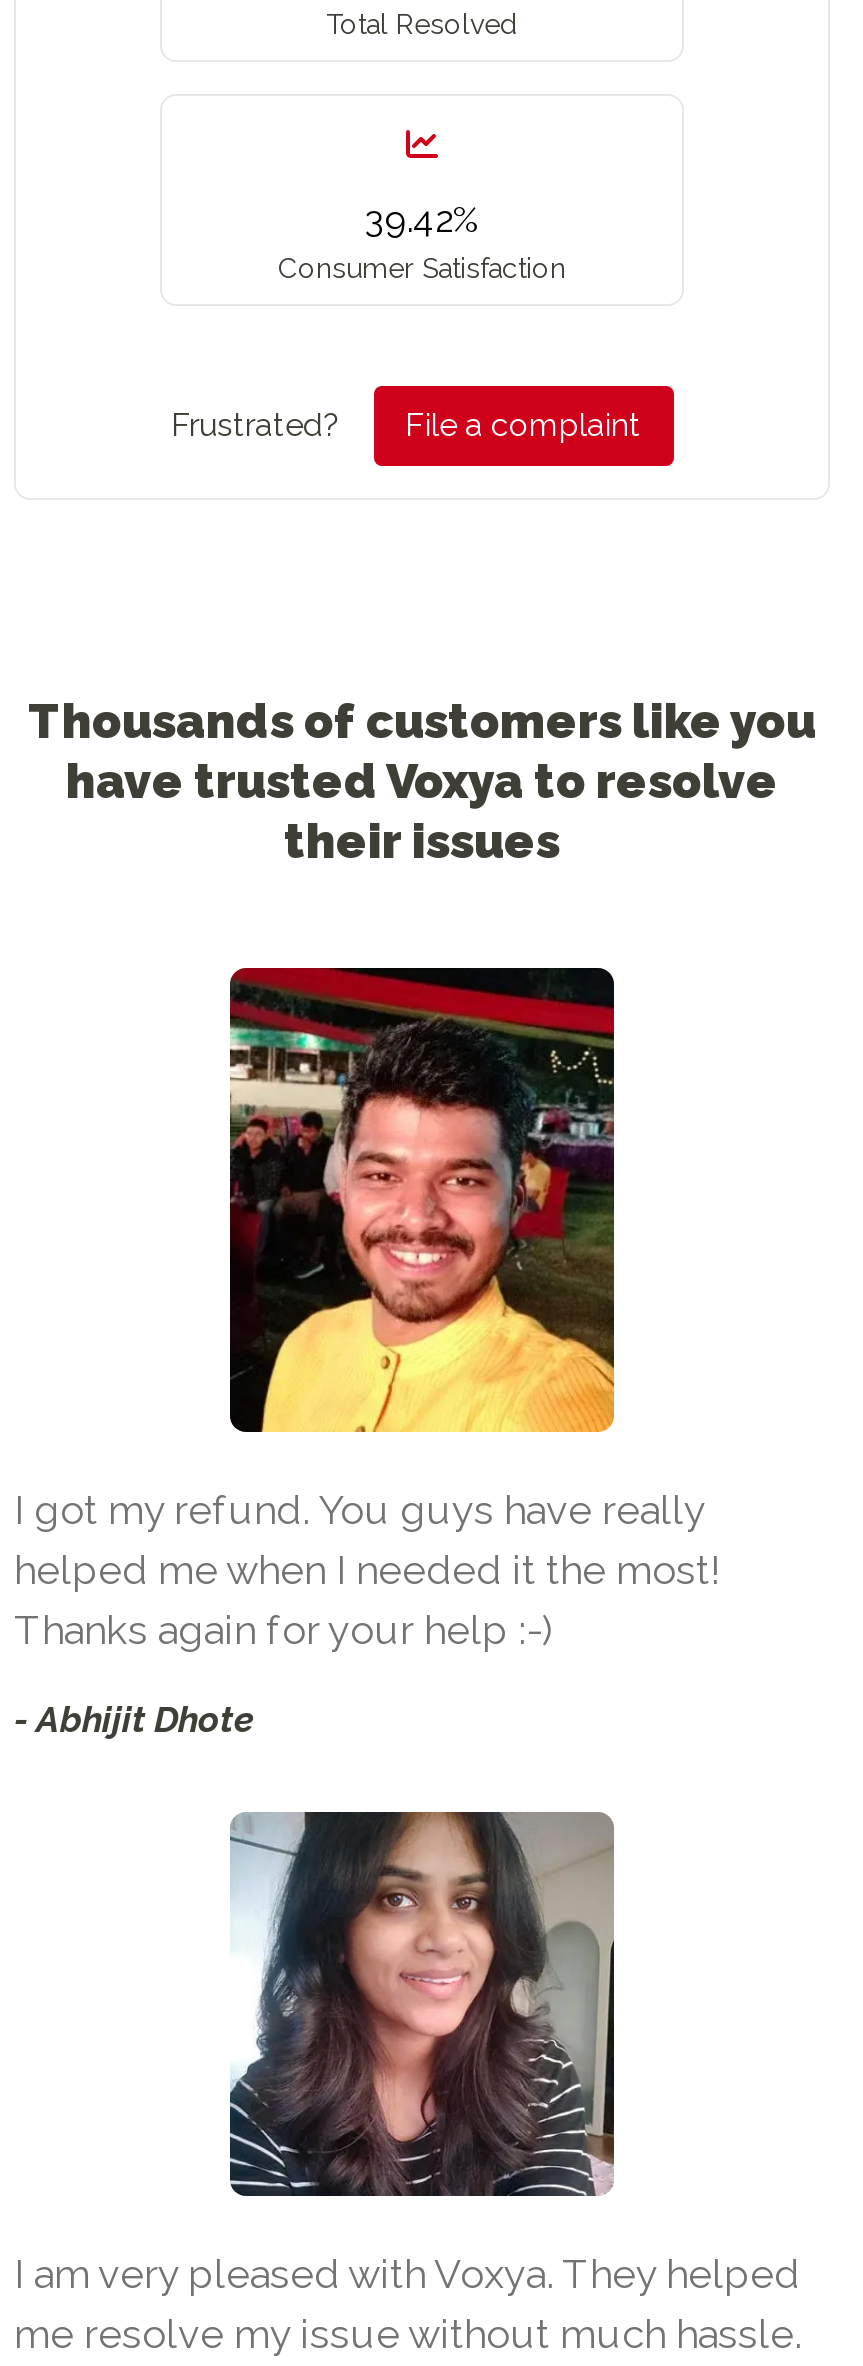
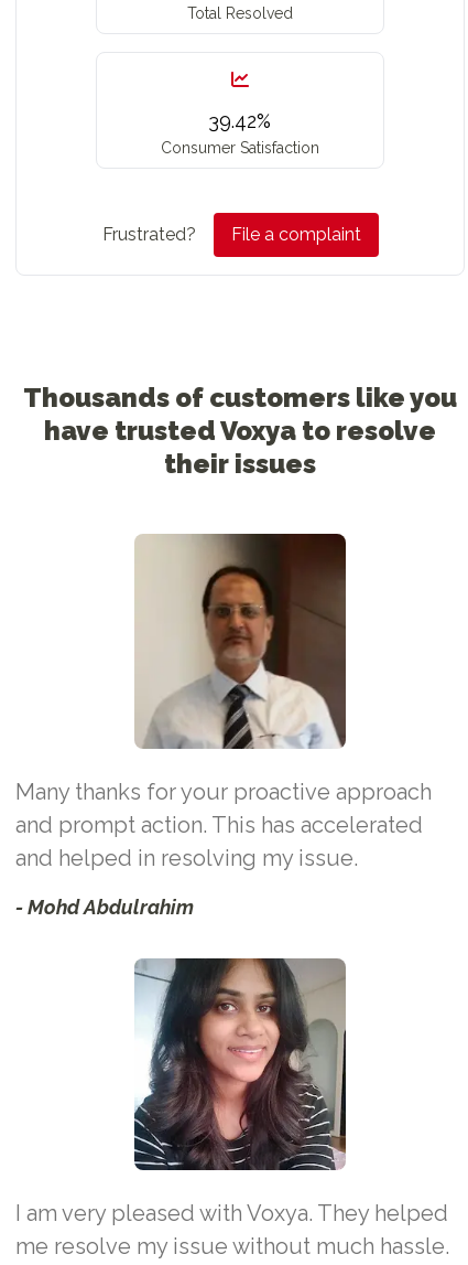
- [image]
+ [image]

- I got my refund. You guys have really
- helped me when I needed it the most!
- Thanks again for your help :-)
+ Many thanks for your proactive approach
+ and prompt action. This has accelerated
+ and helped in resolving my issue.

- - Abhijit Dhote
+ - Mohd Abdulrahim
